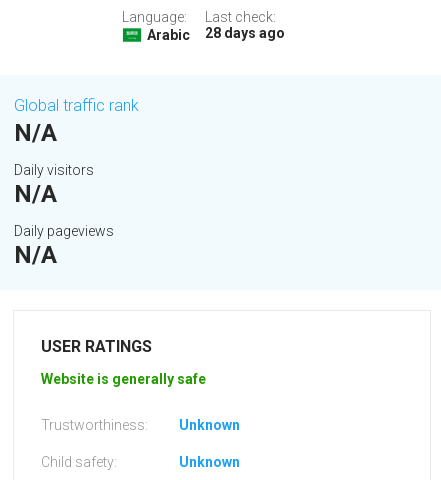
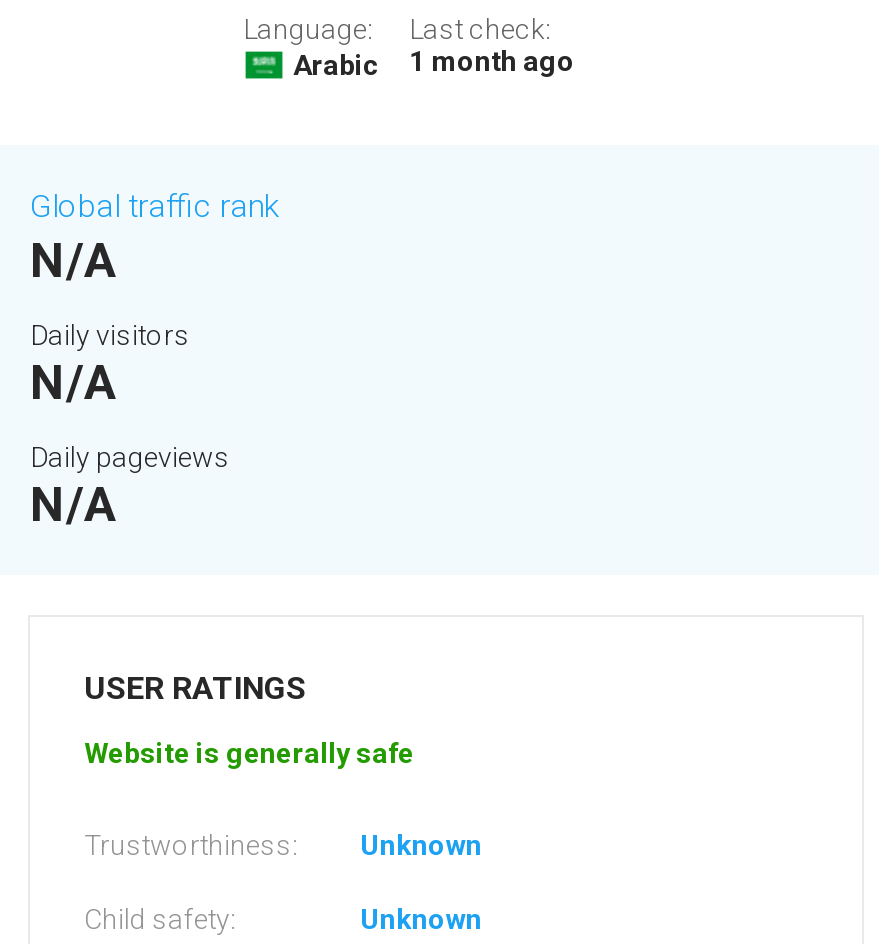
- Arabic 28 days ago
+ Arabic 1 month ago
